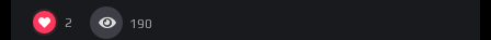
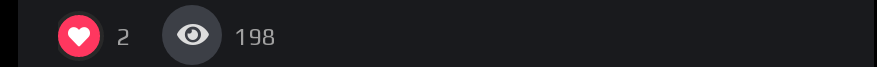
- 190
+ 198
